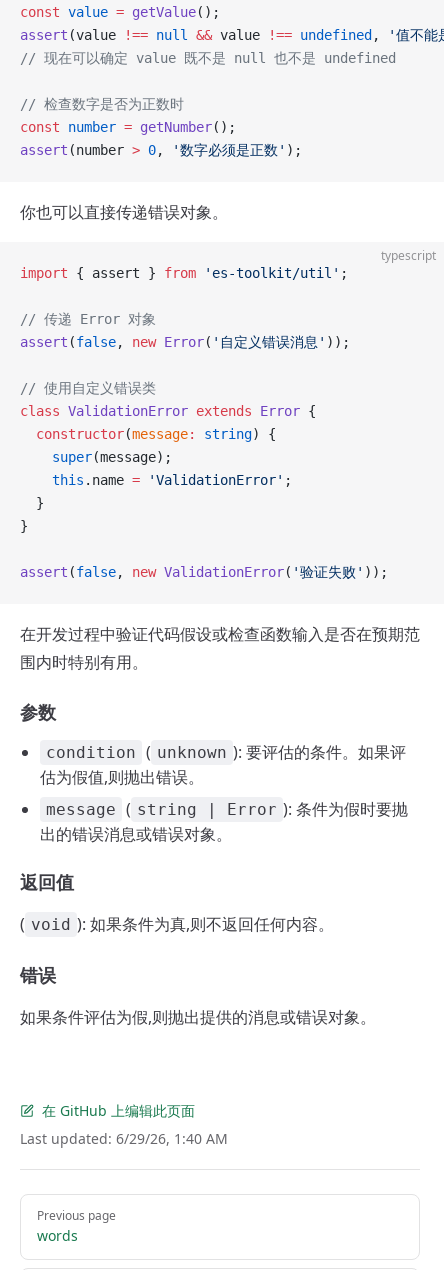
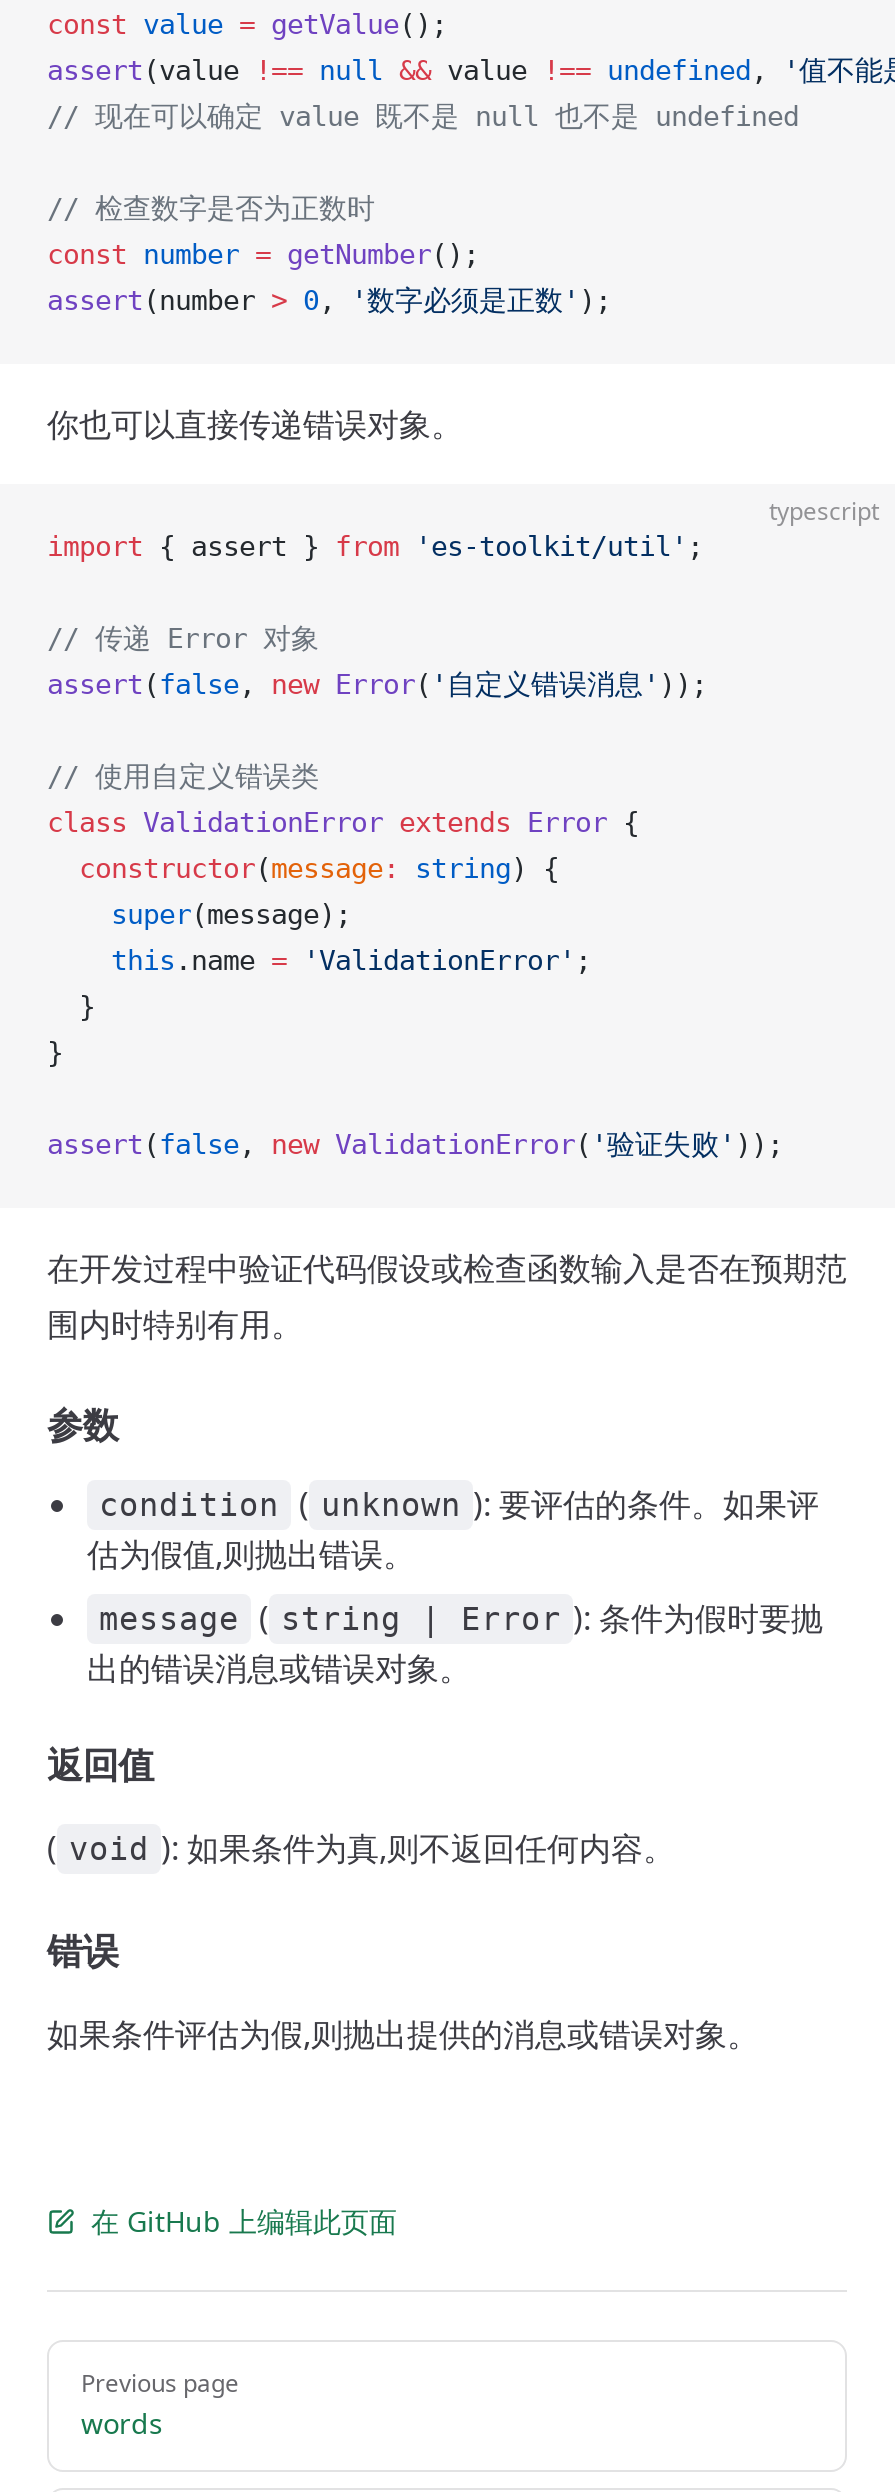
- Last updated: 6/29/26, 1:40 AM
